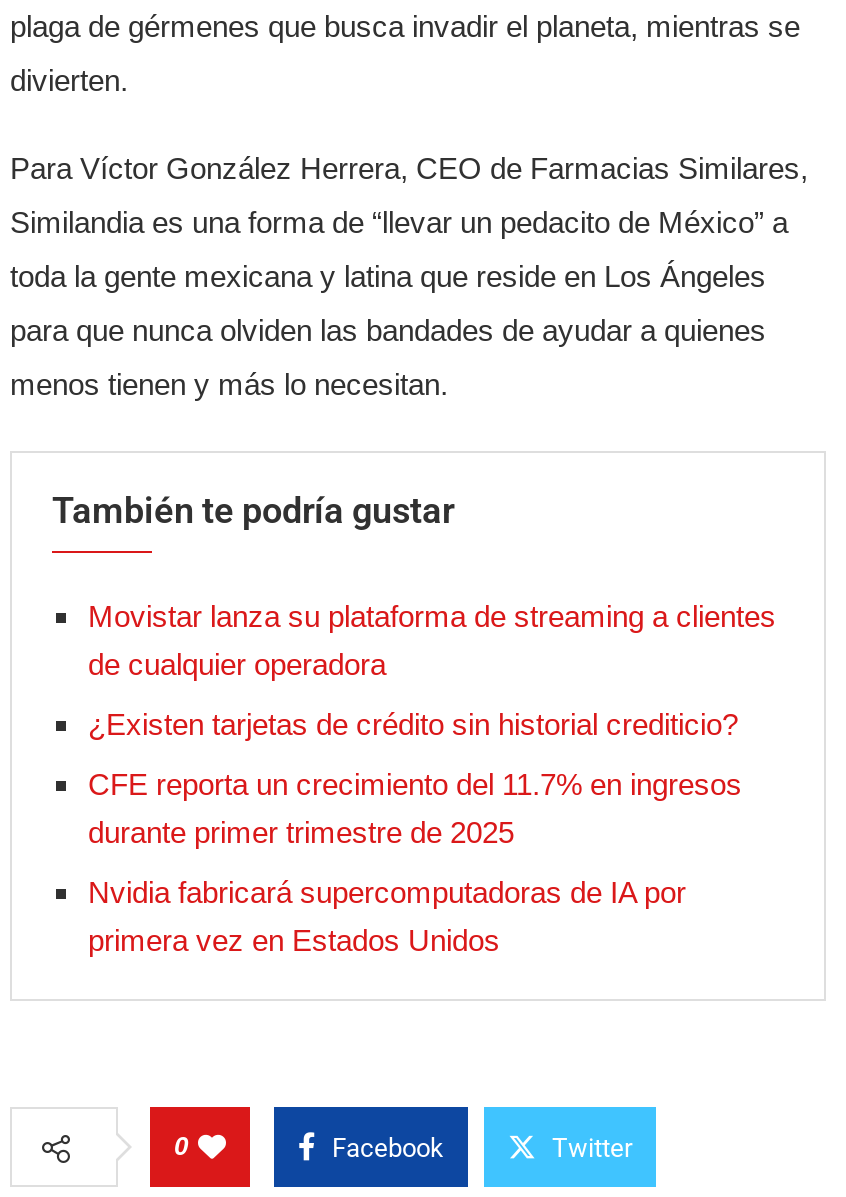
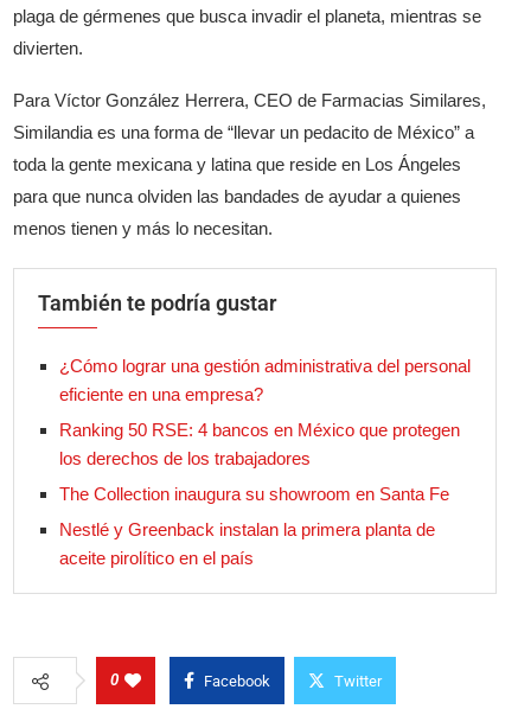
- Movistar lanza su plataforma de streaming a clientes
- de cualquier operadora
+ ¿Cómo lograr una gestión administrativa del personal
+ eficiente en una empresa?

- ¿Existen tarjetas de crédito sin historial crediticio?
+ Ranking 50 RSE: 4 bancos en México que protegen
+ los derechos de los trabajadores

- CFE reporta un crecimiento del 11.7% en ingresos
- durante primer trimestre de 2025
+ The Collection inaugura su showroom en Santa Fe

- Nvidia fabricará supercomputadoras de IA por
- primera vez en Estados Unidos
+ Nestlé y Greenback instalan la primera planta de
+ aceite pirolítico en el país
